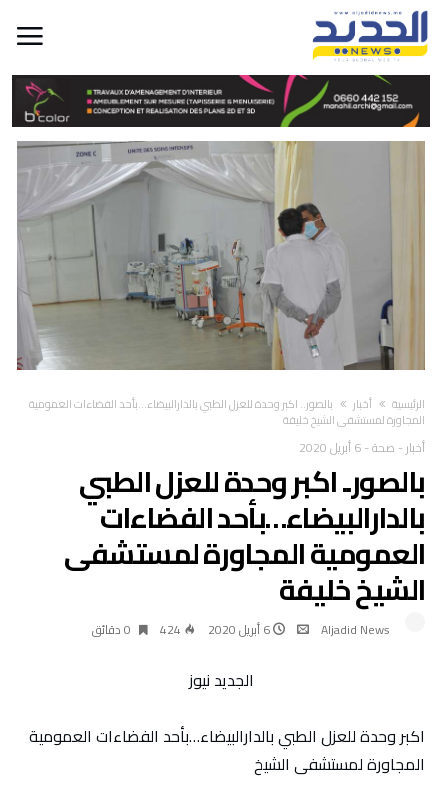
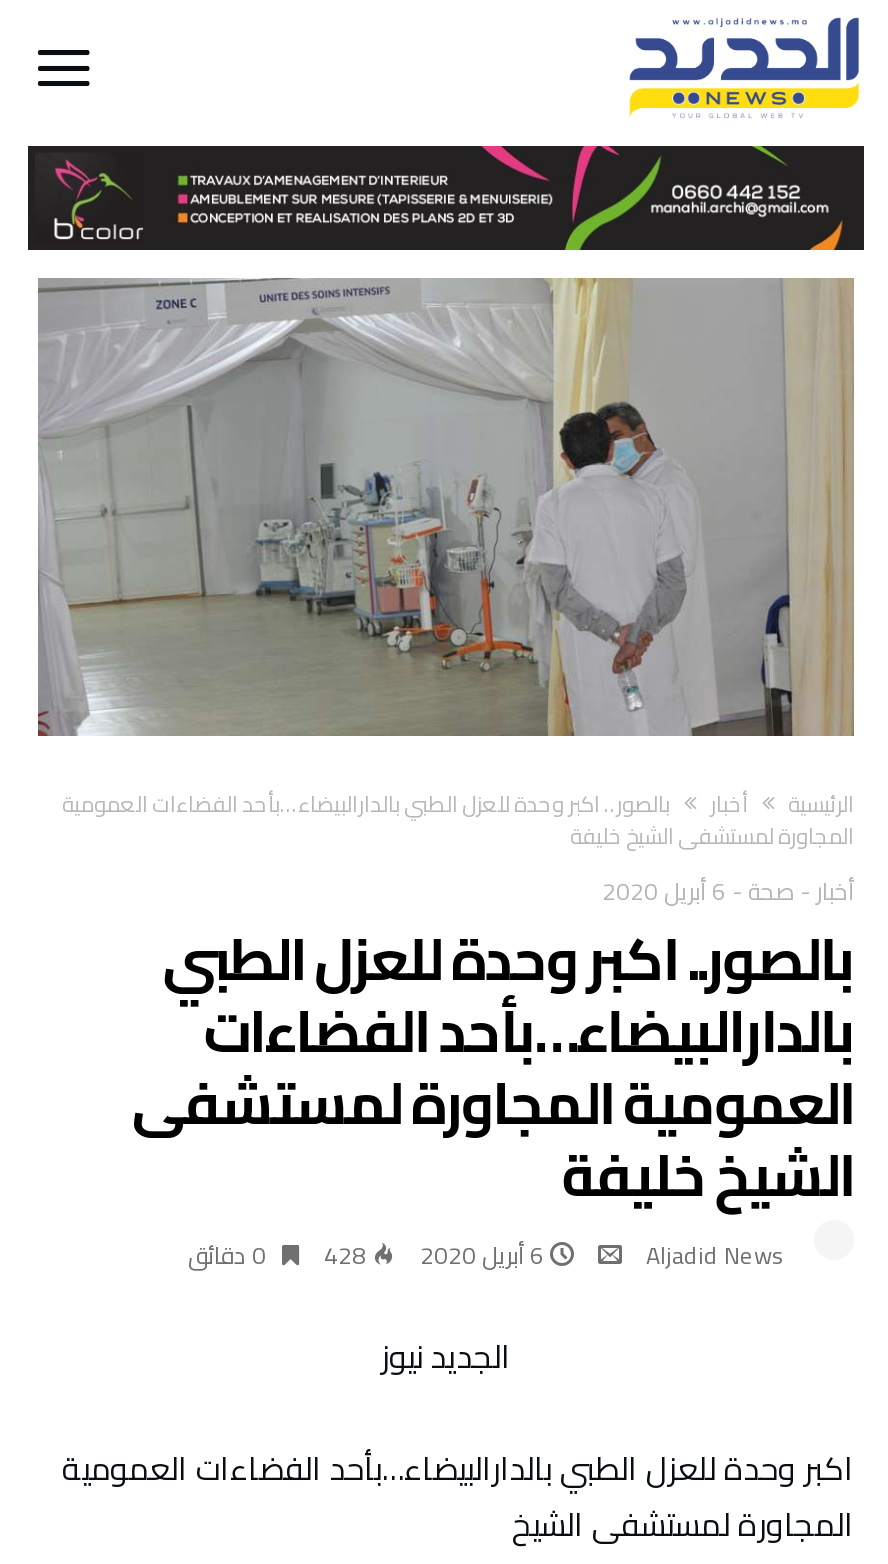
- 424
+ 428
